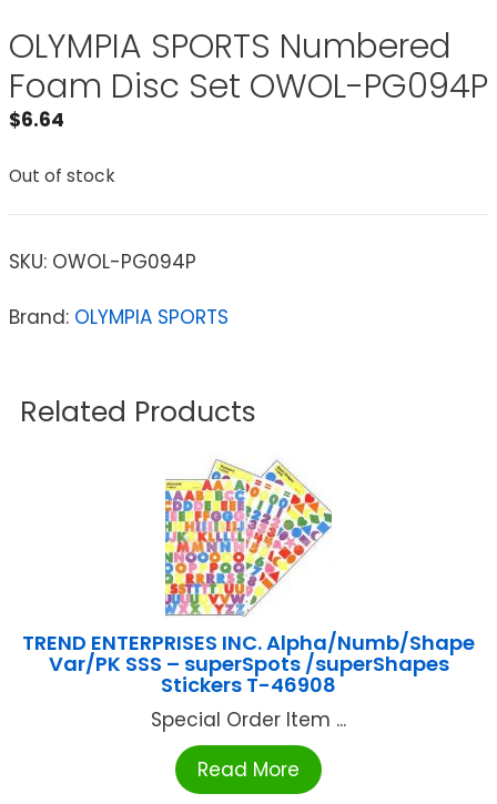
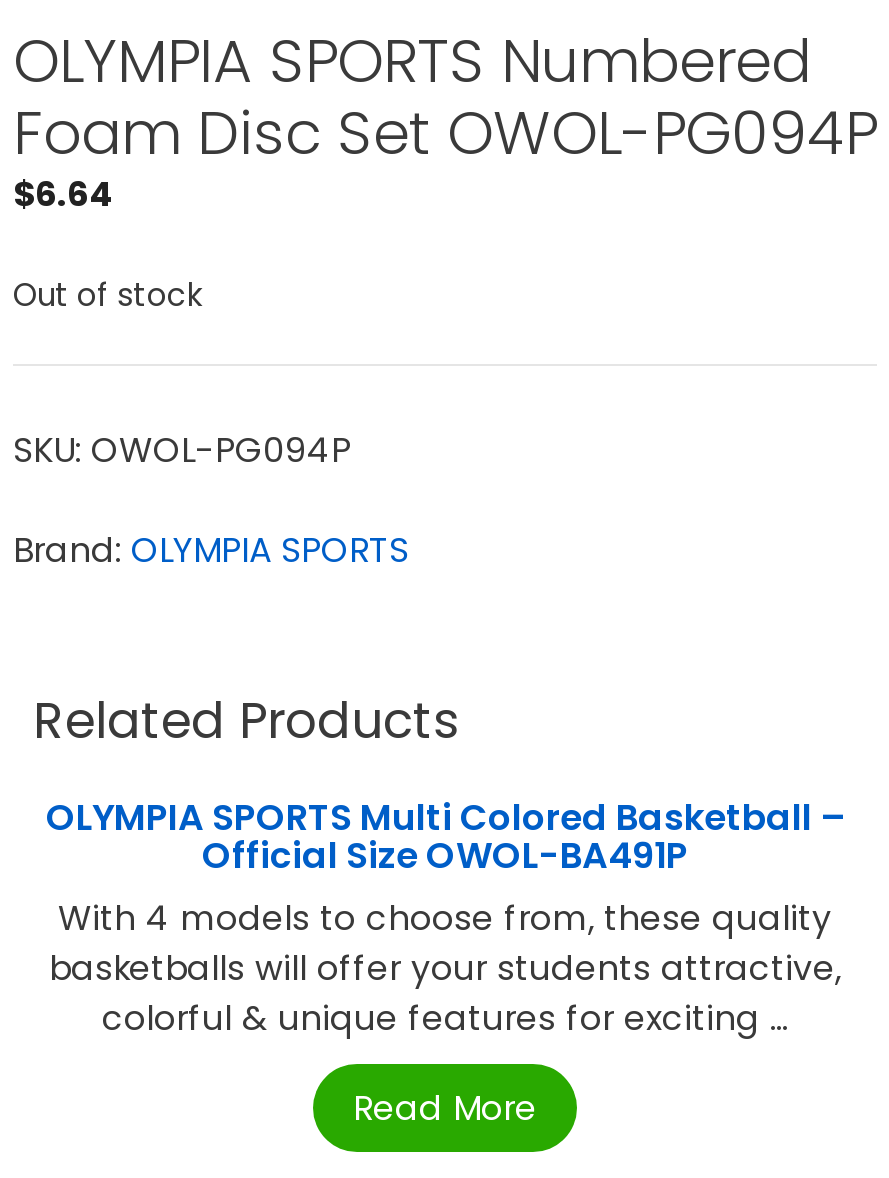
- TREND ENTERPRISES INC. Alpha/Numb/Shape
- Var/PK SSS – superSpots /superShapes
- Stickers T-46908
- Special Order Item ...
+ OLYMPIA SPORTS Multi Colored Basketball –
+ Official Size OWOL-BA491P
+ With 4 models to choose from, these quality
+ basketballs will offer your students attractive,
+ colorful & unique features for exciting ...
